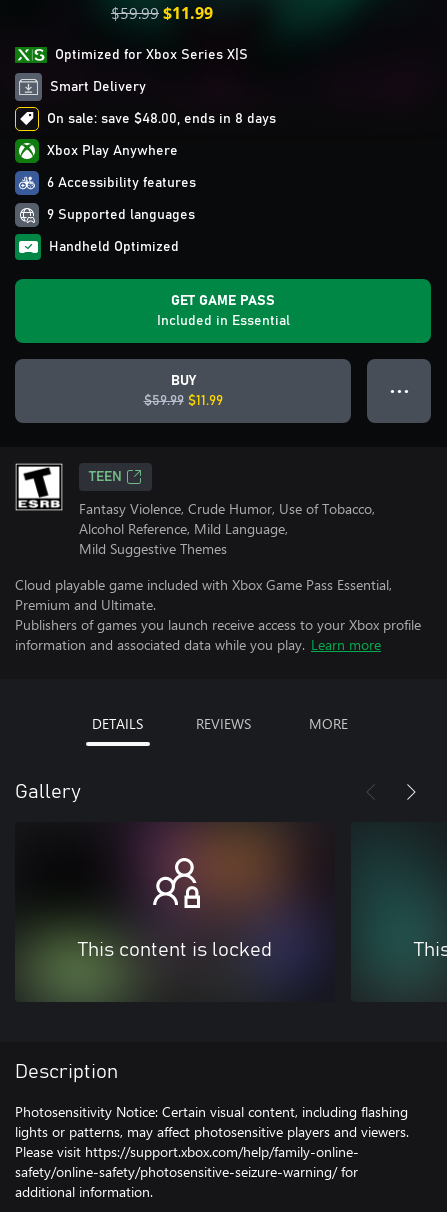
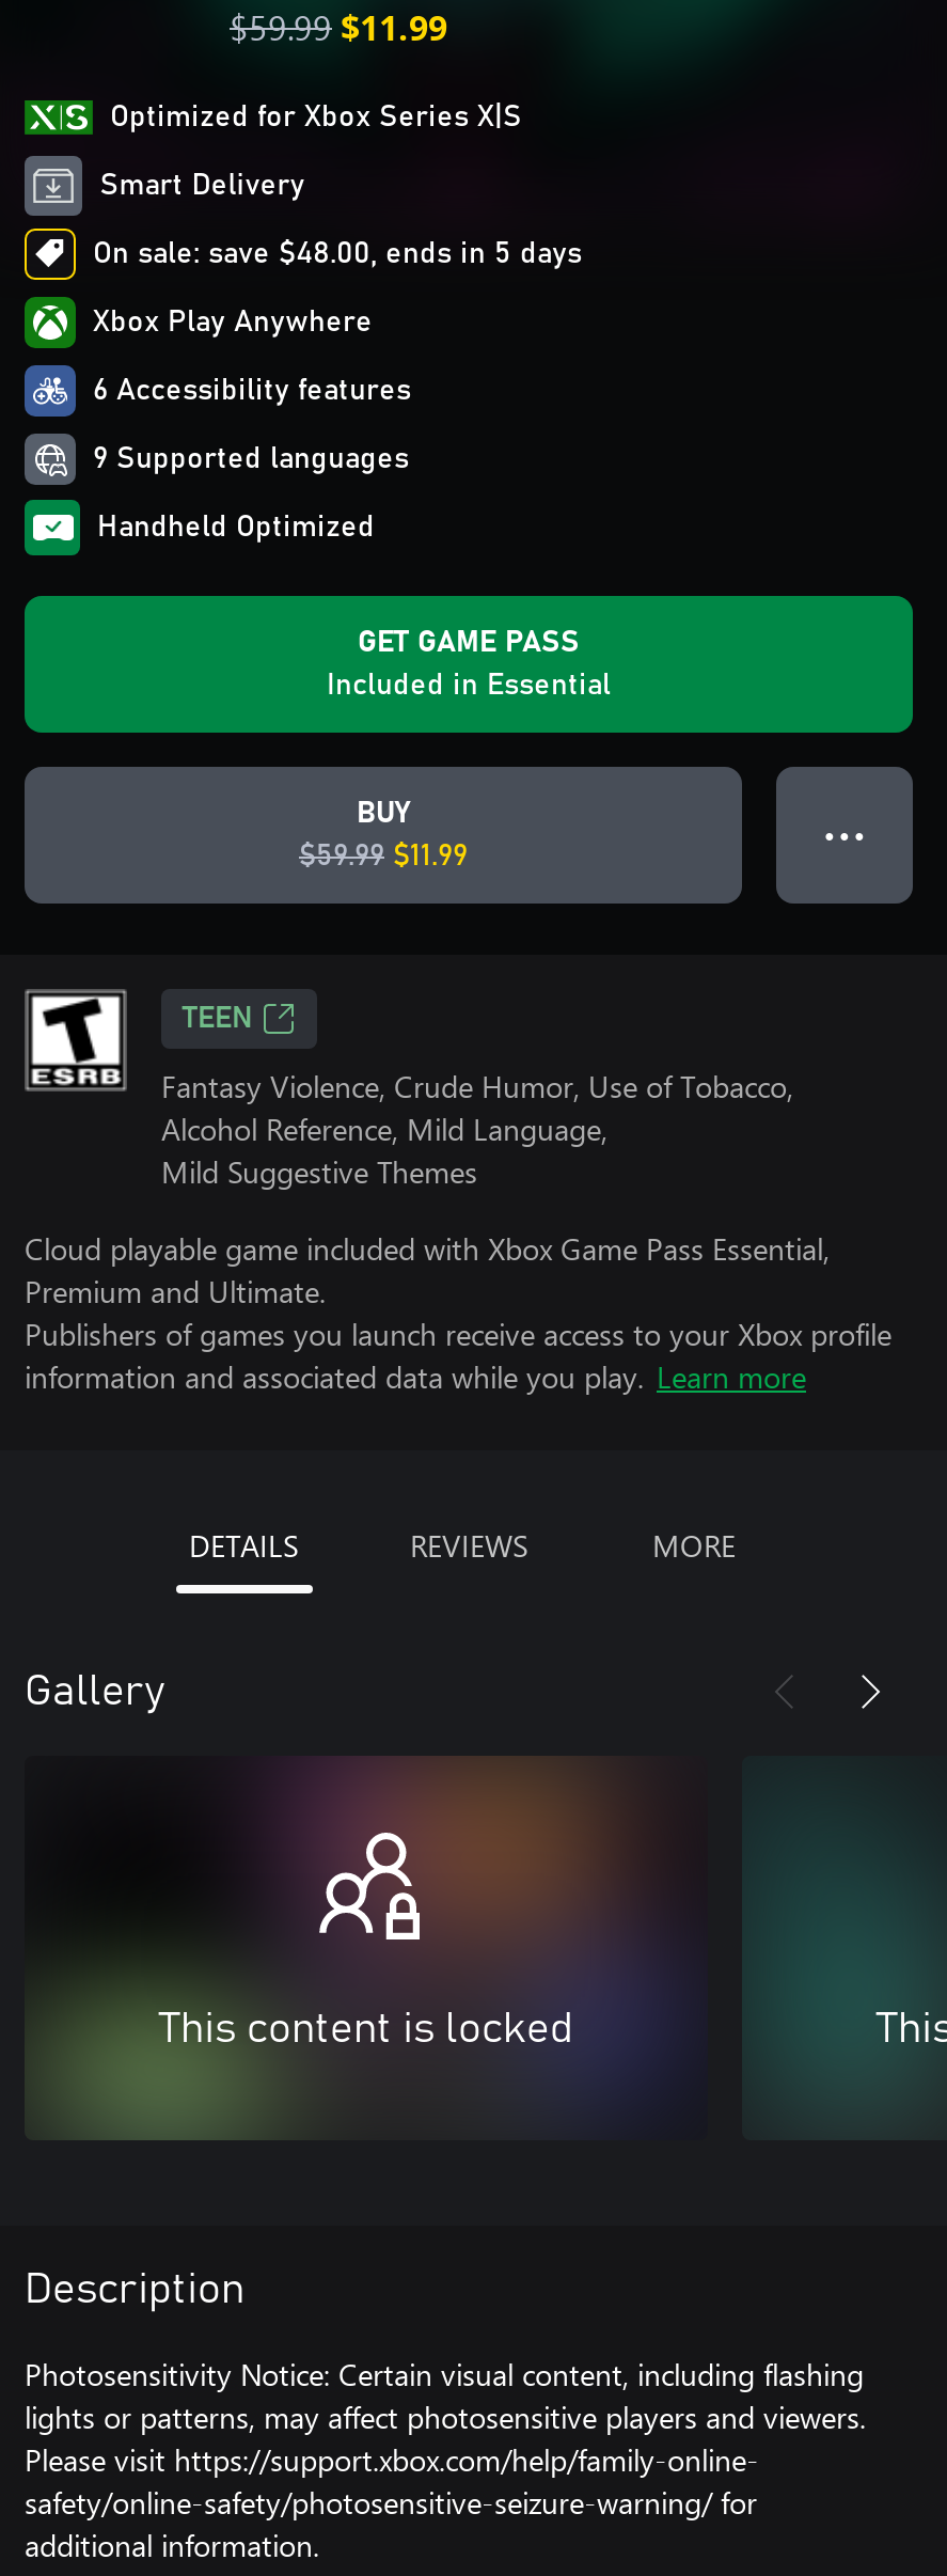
- On sale: save $48.00, ends in 8 days
+ On sale: save $48.00, ends in 5 days
